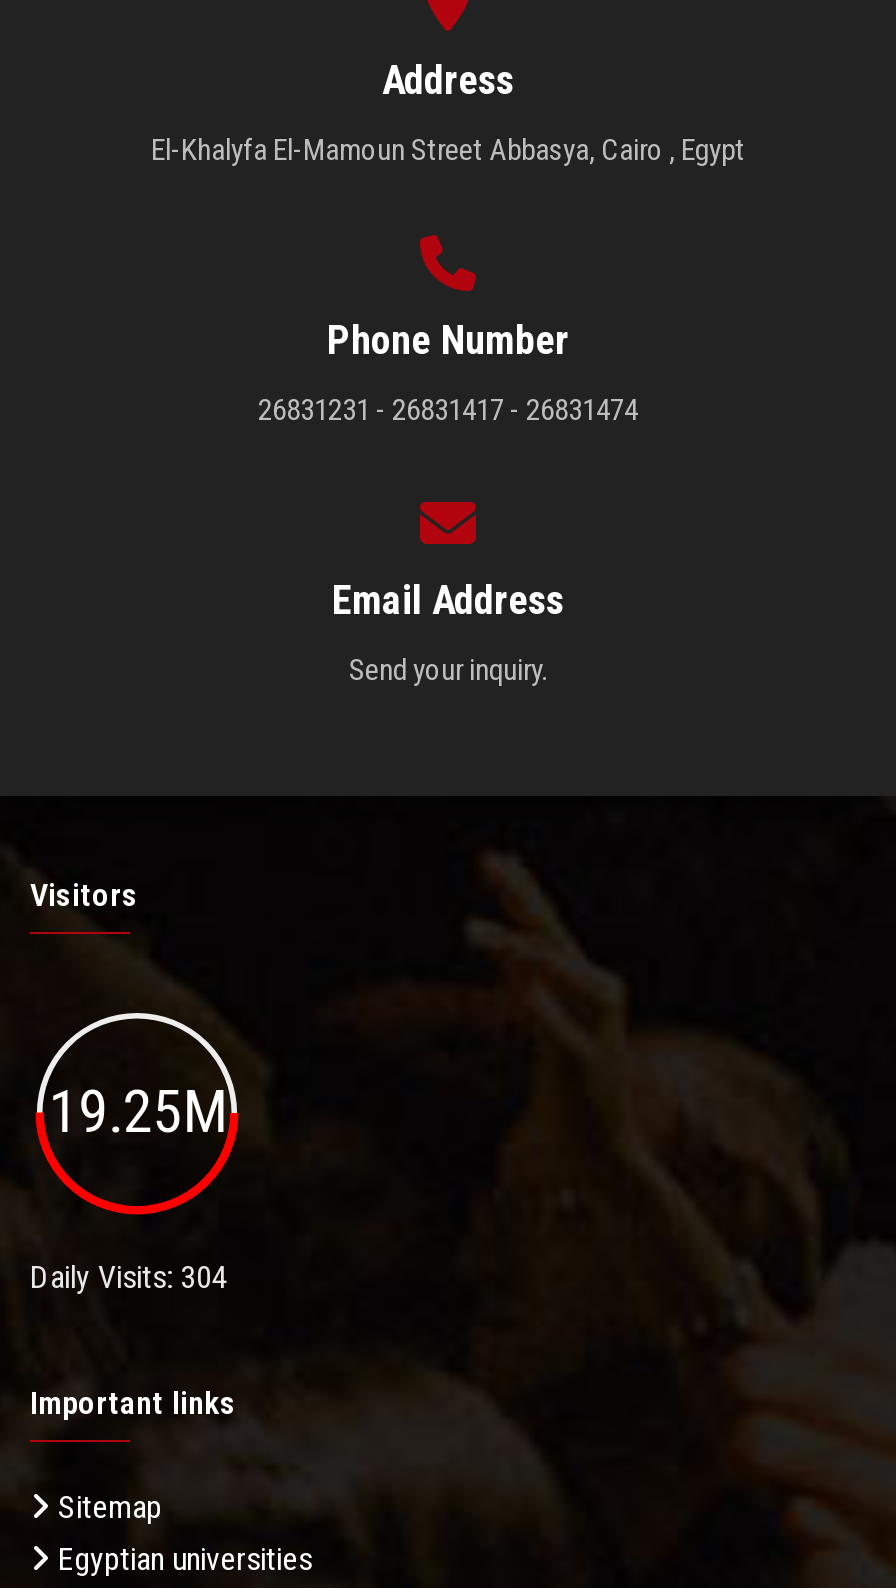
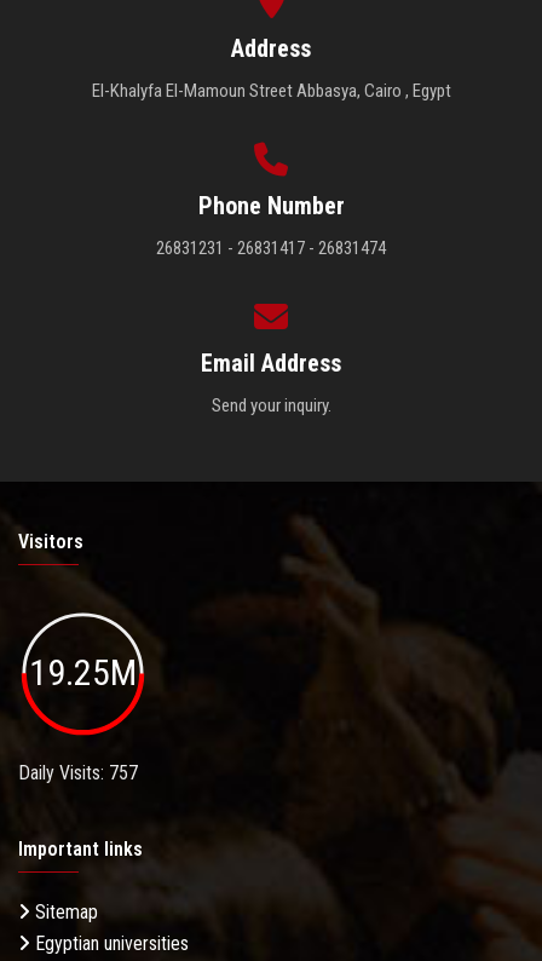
- Daily Visits: 304
+ Daily Visits: 757
